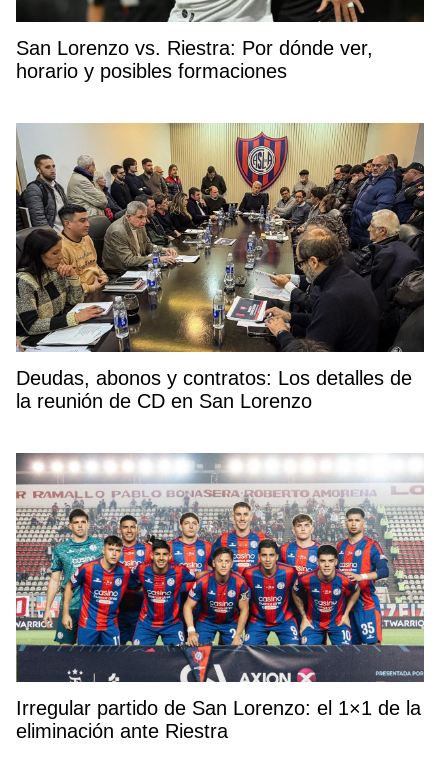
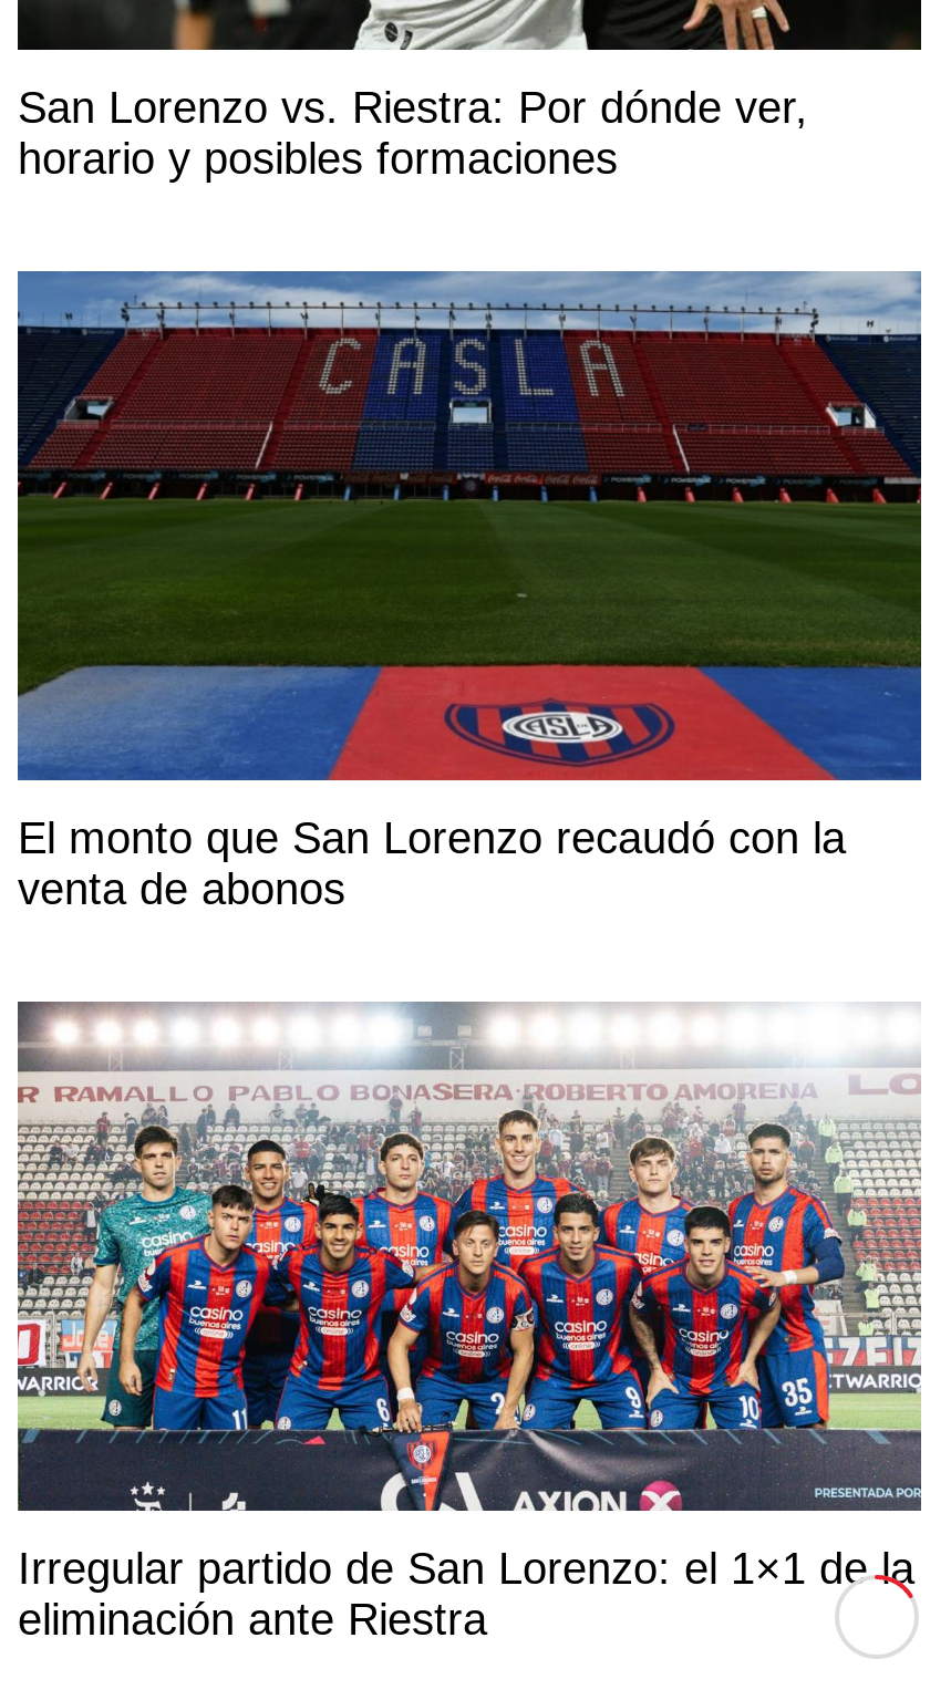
- [image]
- Deudas, abonos y contratos: Los detalles de
- la reunión de CD en San Lorenzo
+ [image]
+ El monto que San Lorenzo recaudó con la
+ venta de abonos
